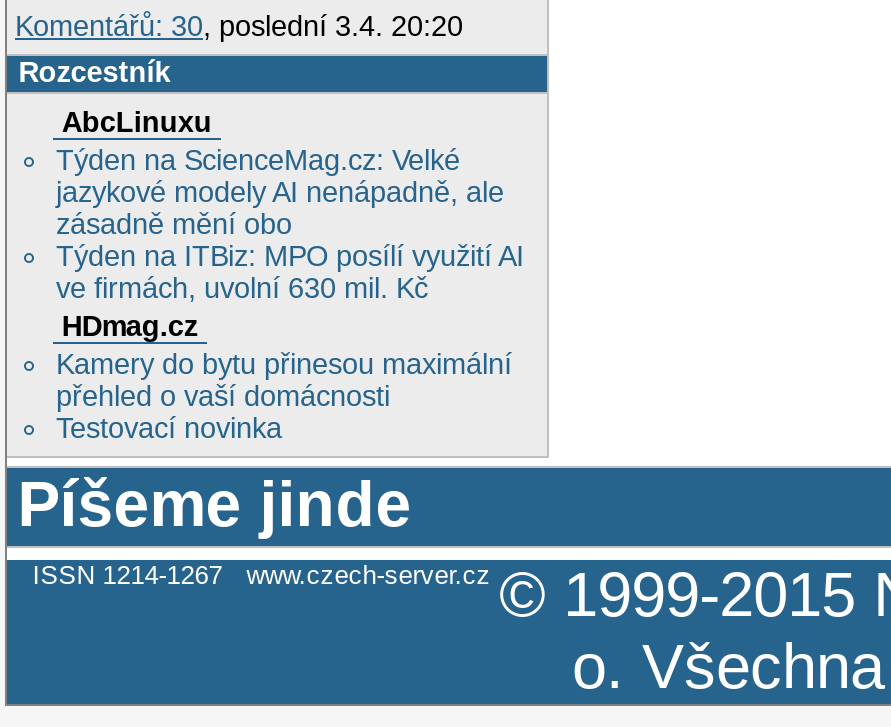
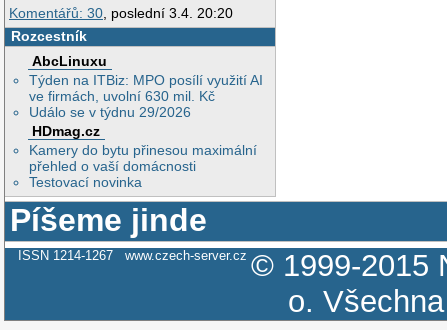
- Týden na ScienceMag.cz: Velké
- jazykové modely AI nenápadně, ale
- zásadně mění obo

moved up: Týden na ITBiz: MPO posílí využití AI | ve firmách, uvolní 630 mil. Kč

+ Událo se v týdnu 29/2026
